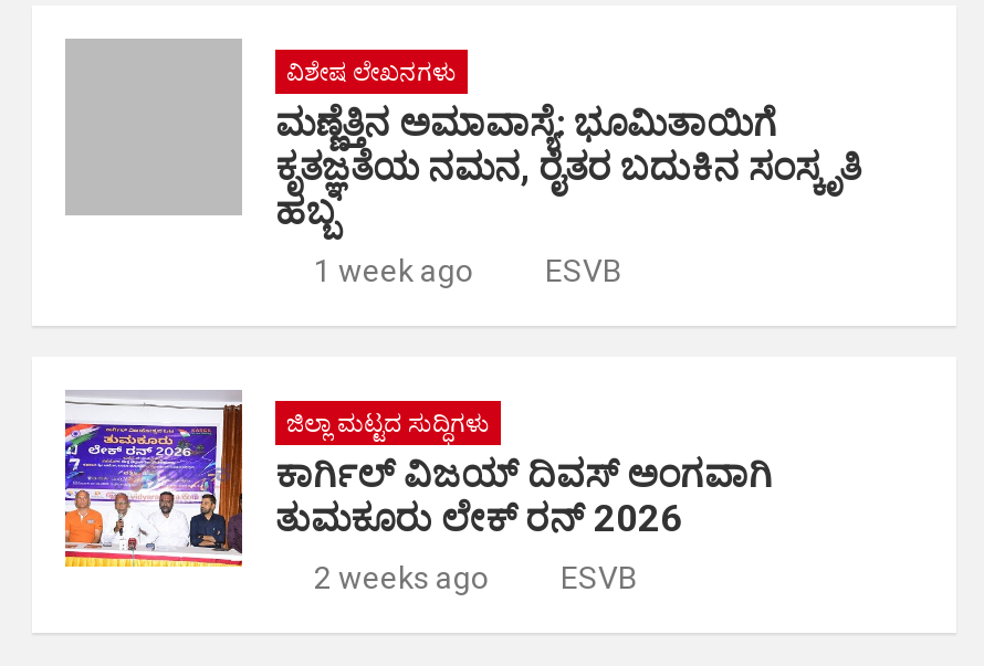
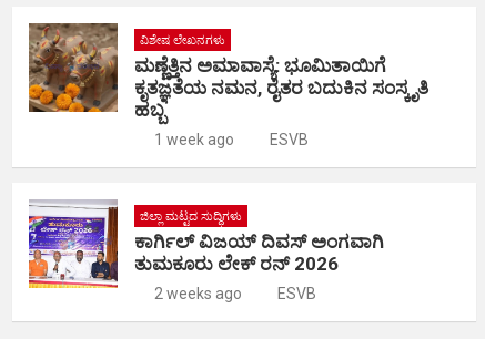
+ [image]
